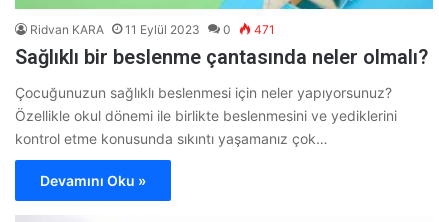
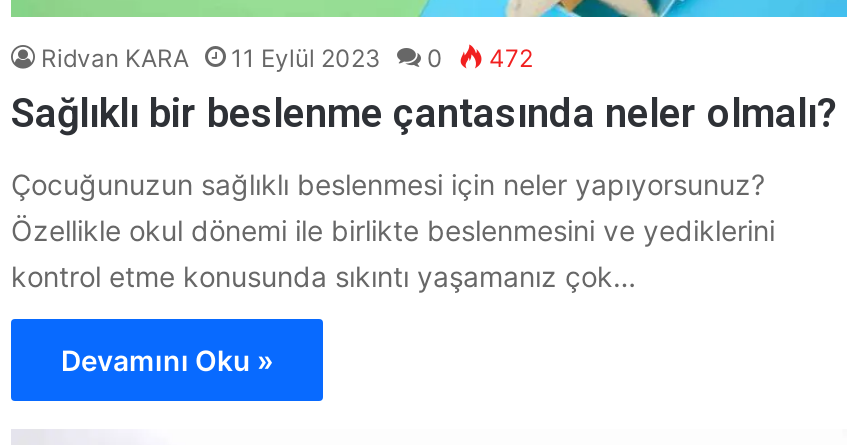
- Ridvan KARA 11 Eylül 2023 0 471
+ Ridvan KARA 11 Eylül 2023 0 472
